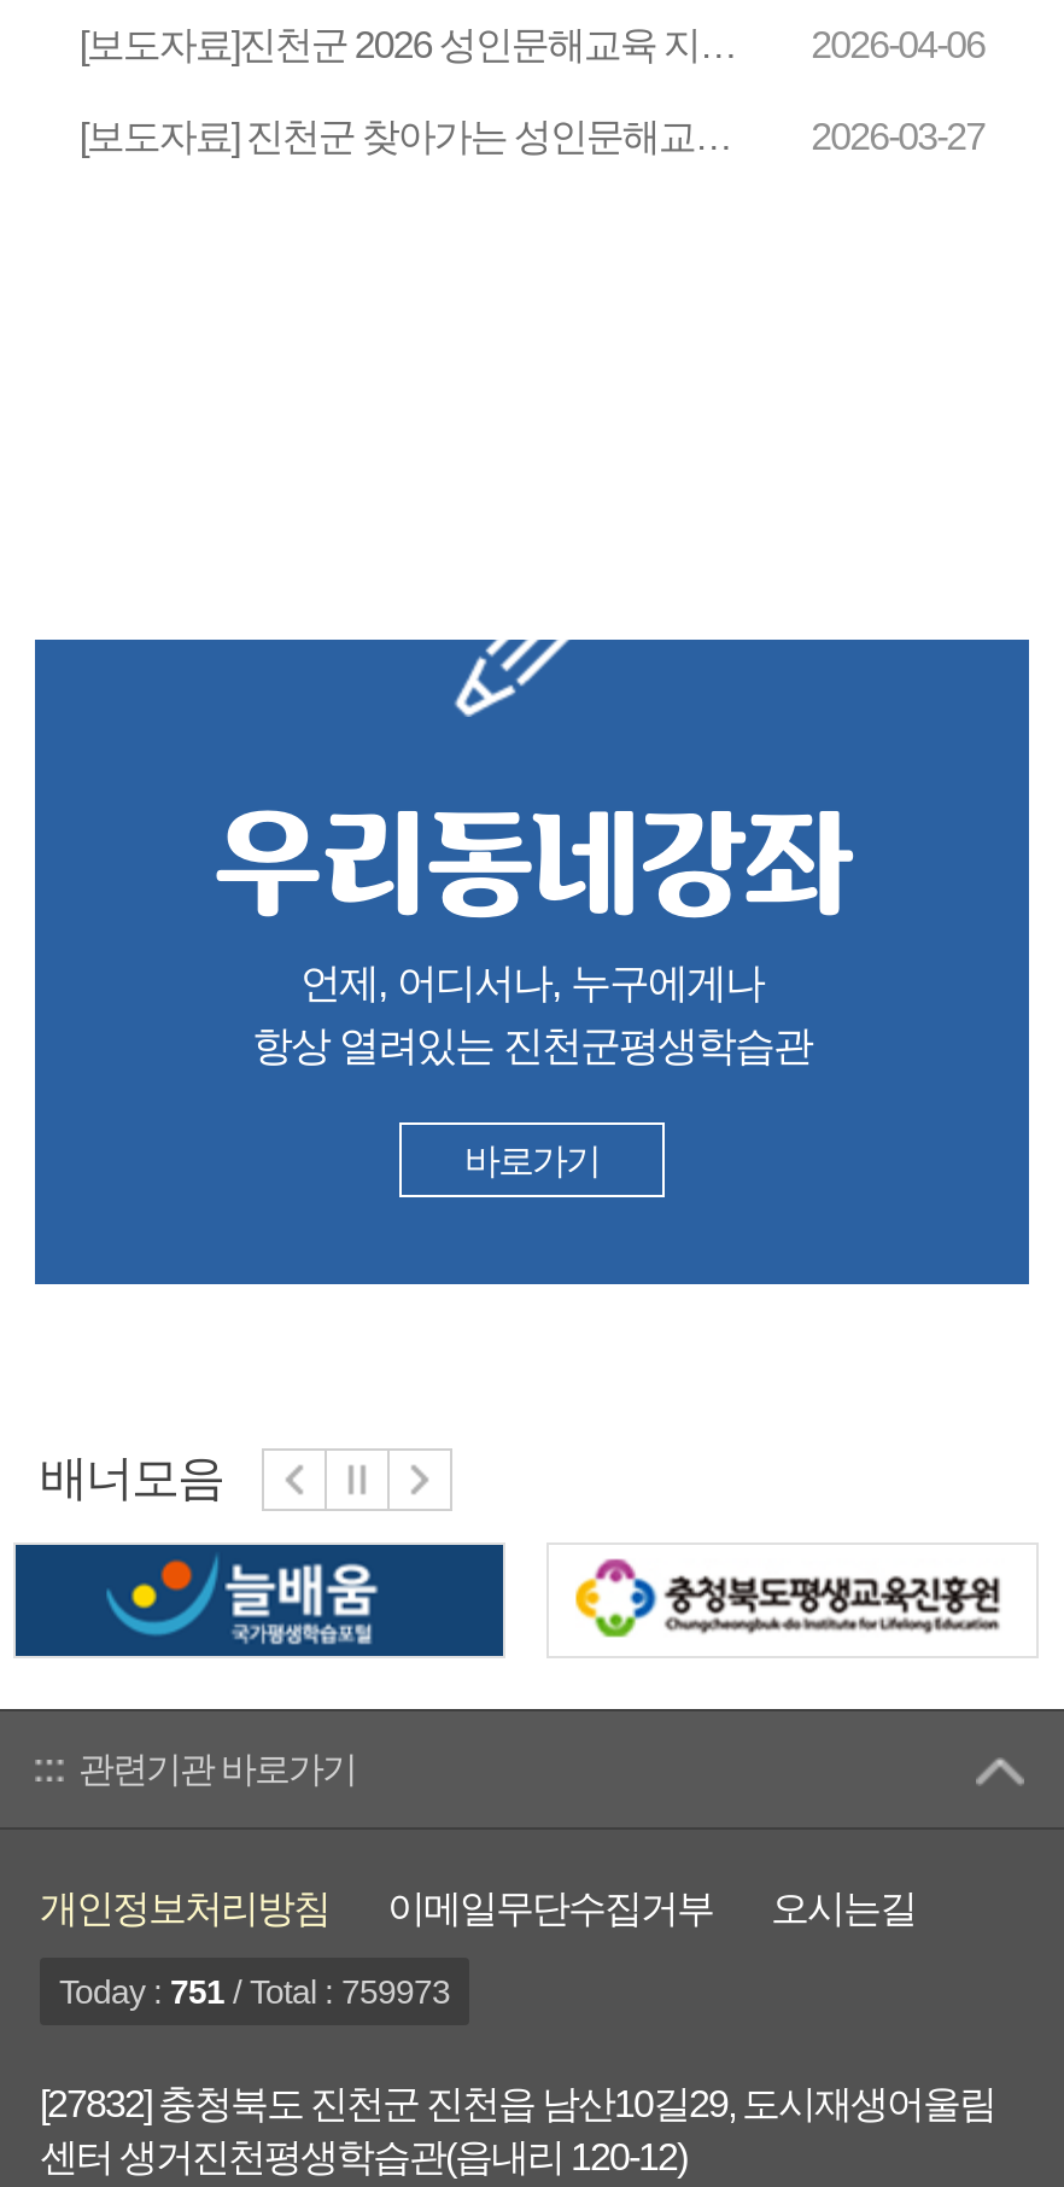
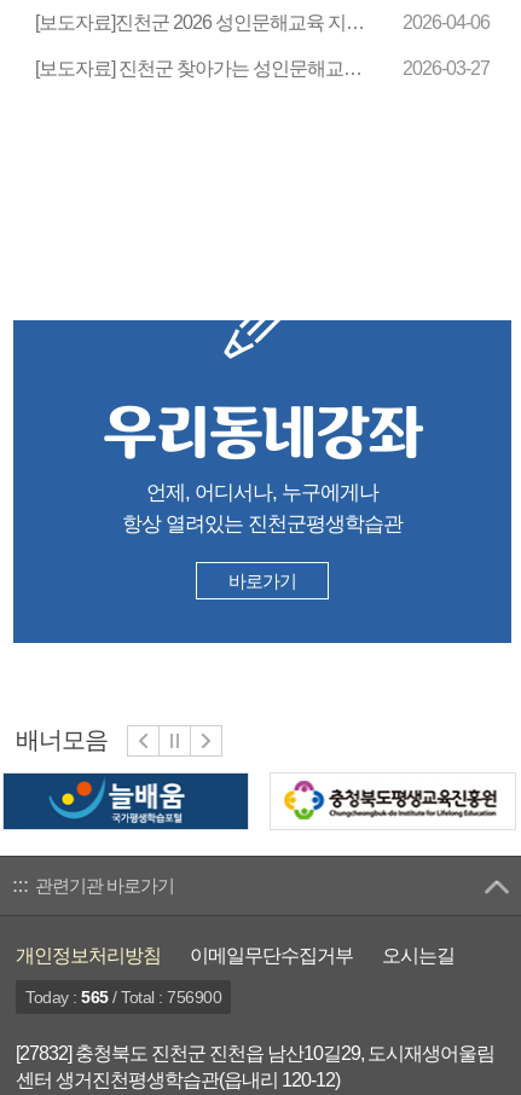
- Today : 751 / Total : 759973
+ Today : 565 / Total : 756900
